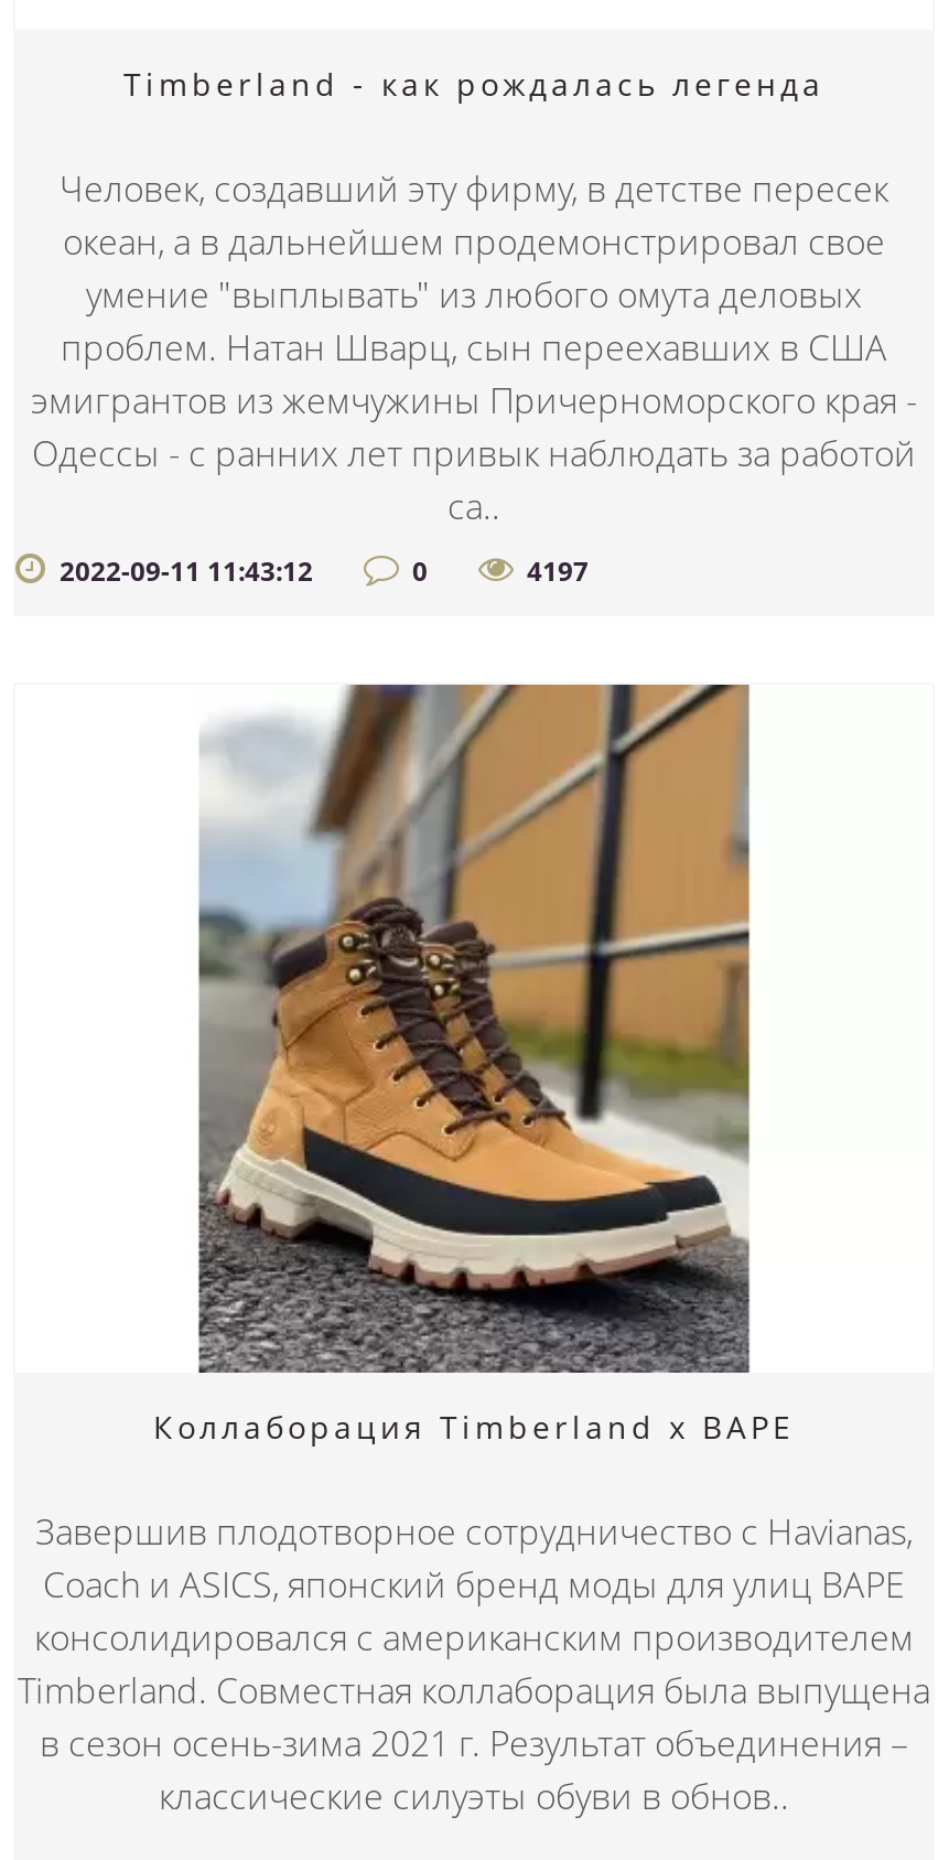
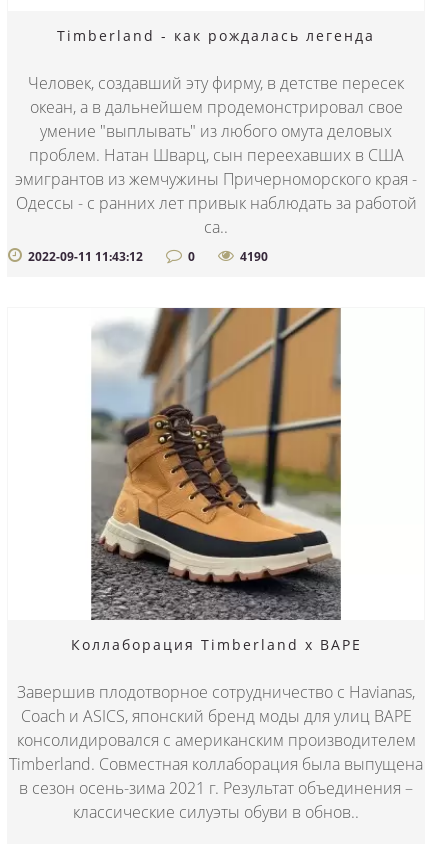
- 4197
+ 4190
